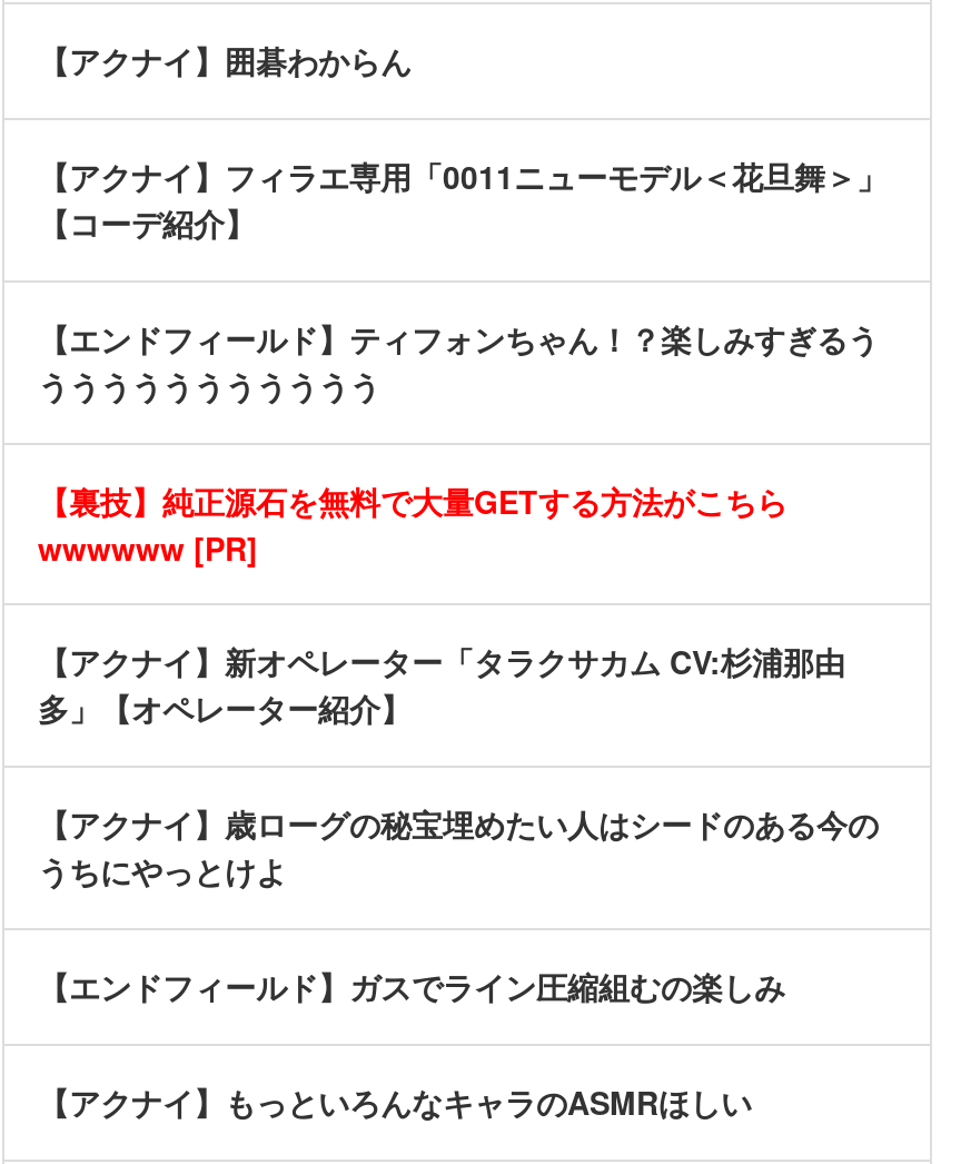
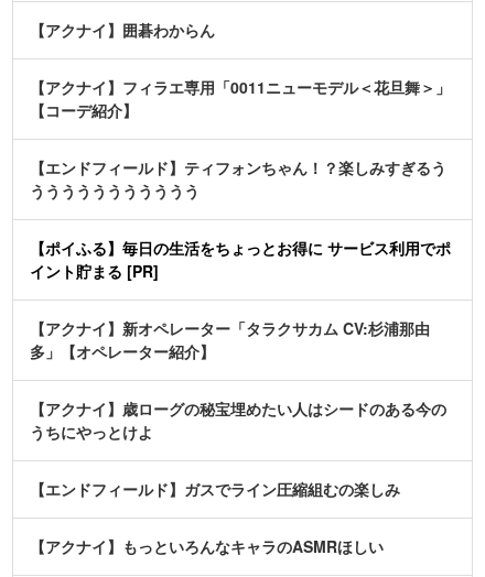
- 【裏技】純正源石を無料で大量GETする方法がこちら
- wwwwww [PR]
+ 【ポイふる】毎日の生活をちょっとお得に サービス利用でポ
+ イント貯まる [PR]
